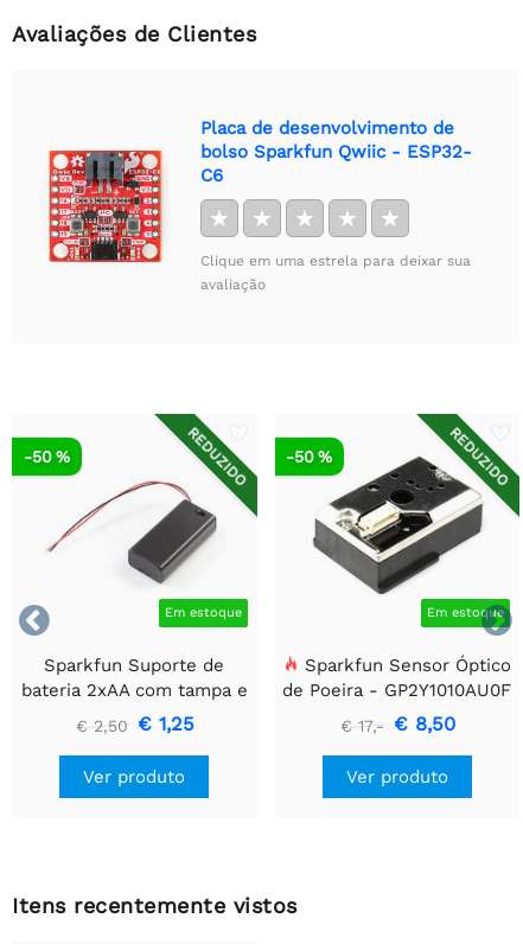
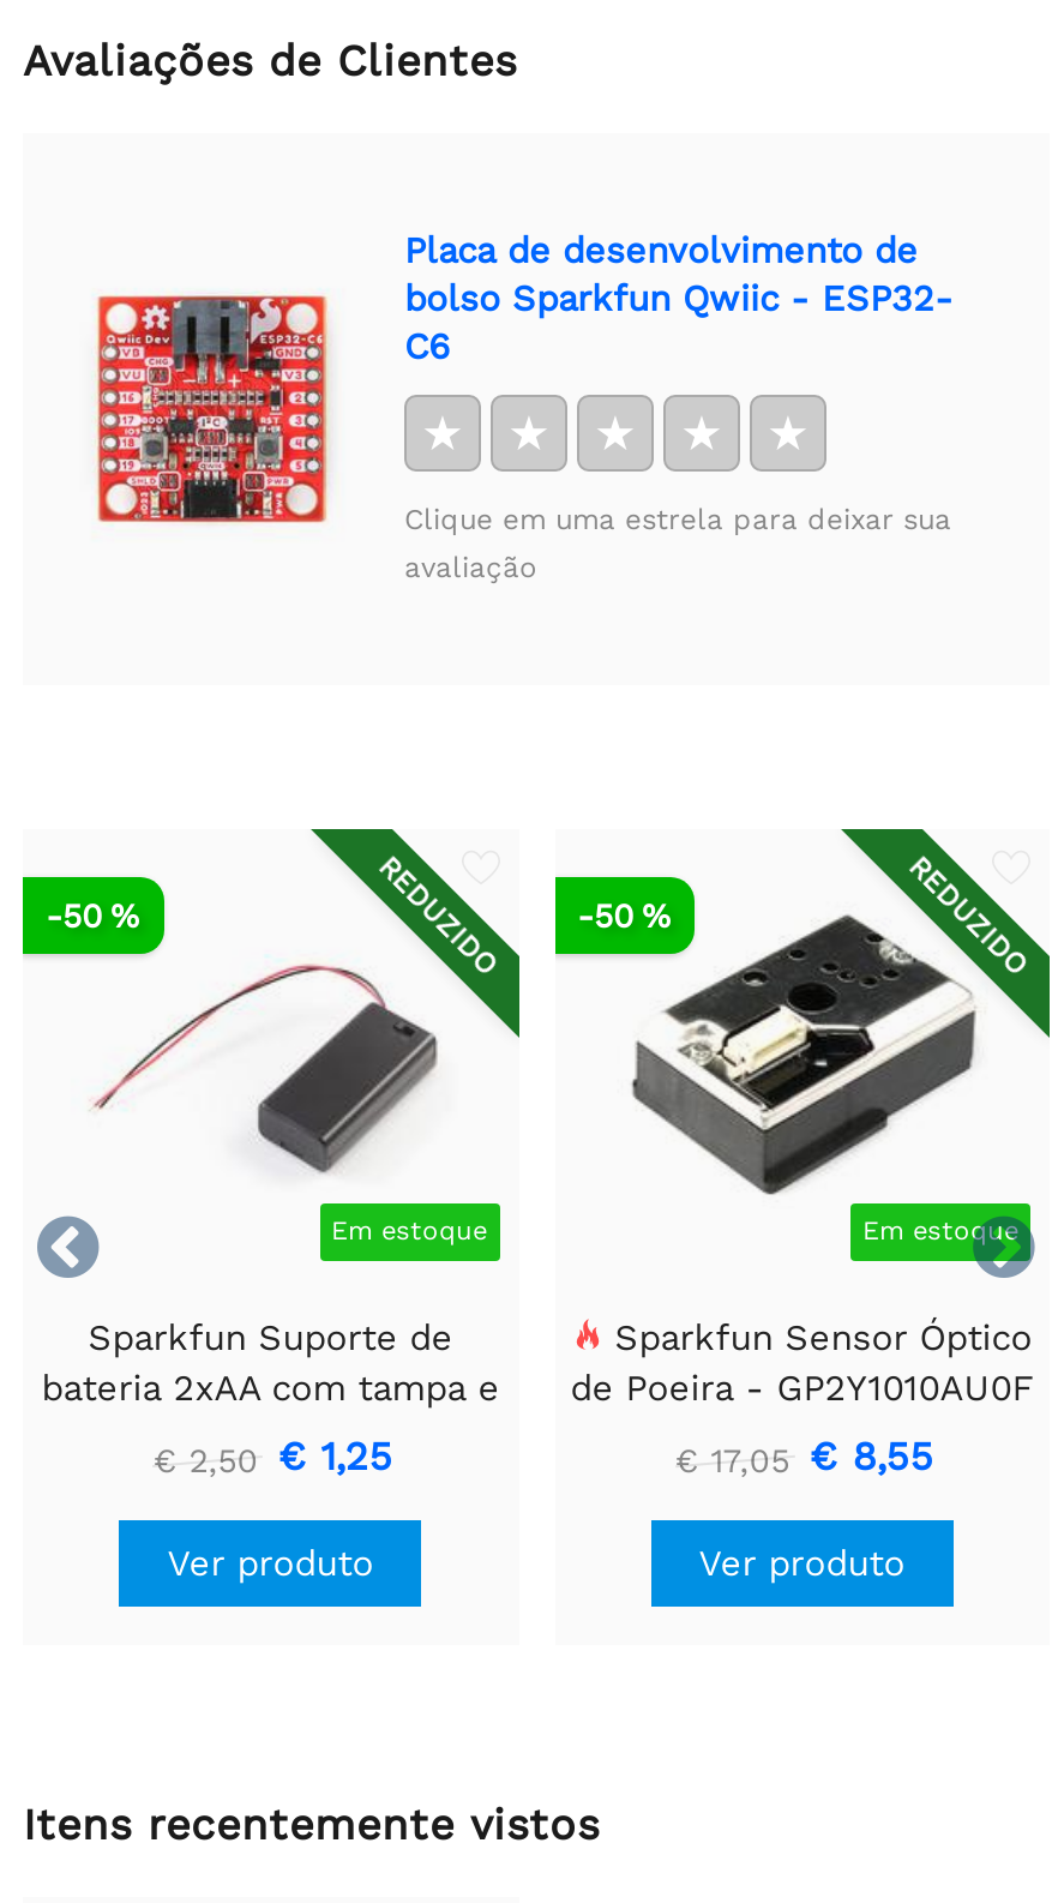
- € 17,- € 8,50
+ € 17,05 € 8,55
